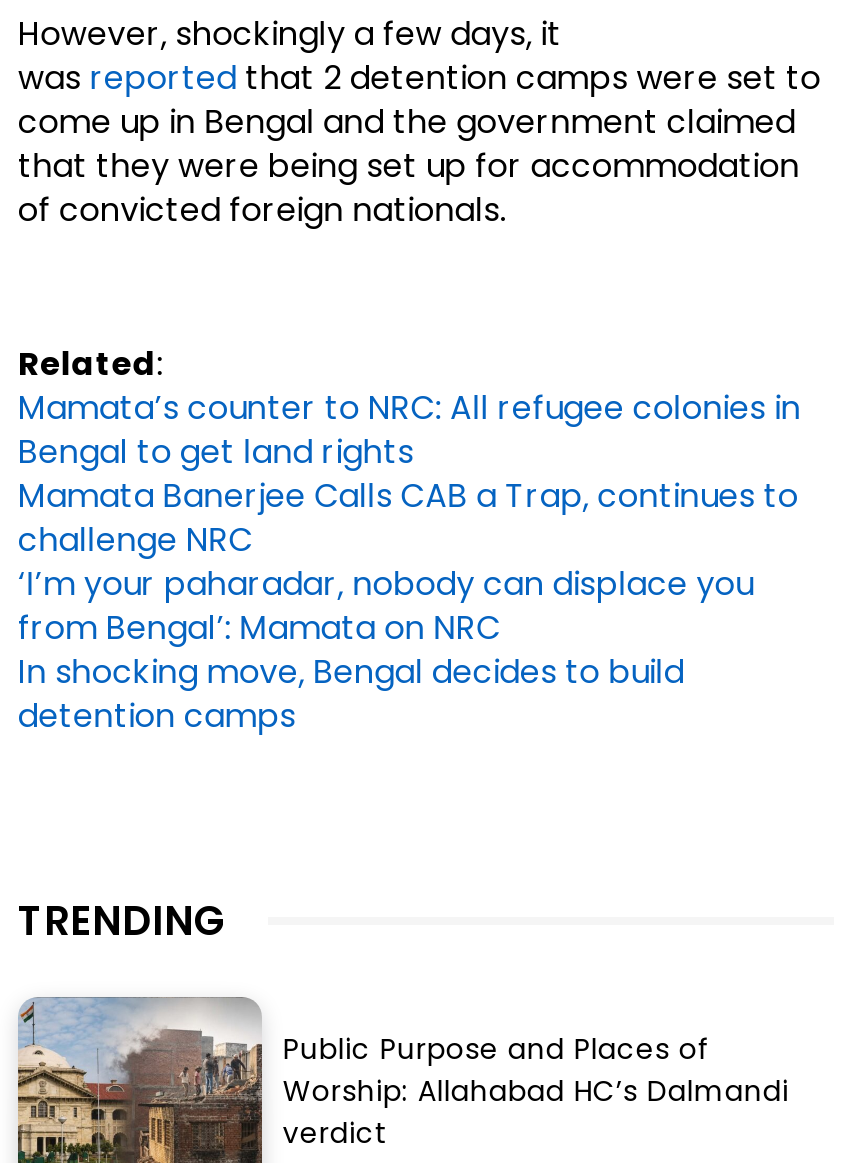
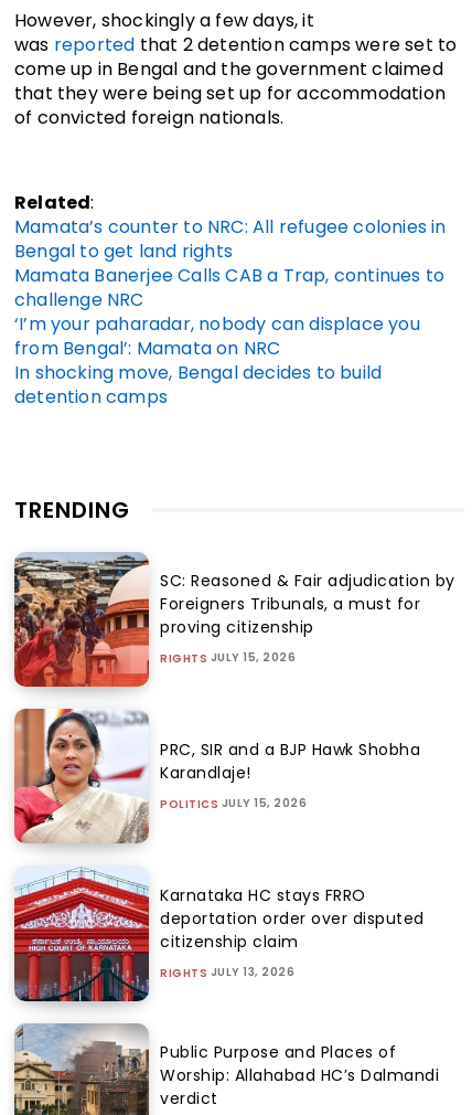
+ [image]
+ SC: Reasoned & Fair adjudication by
+ Foreigners Tribunals, a must for
+ proving citizenship
+ RIGHTS JULY 15, 2026

+ [image]
+ PRC, SIR and a BJP Hawk Shobha
+ Karandlaje!
+ POLITICS JULY 15, 2026

+ [image]
+ Karnataka HC stays FRRO
+ deportation order over disputed
+ citizenship claim
+ RIGHTS JULY 13, 2026
